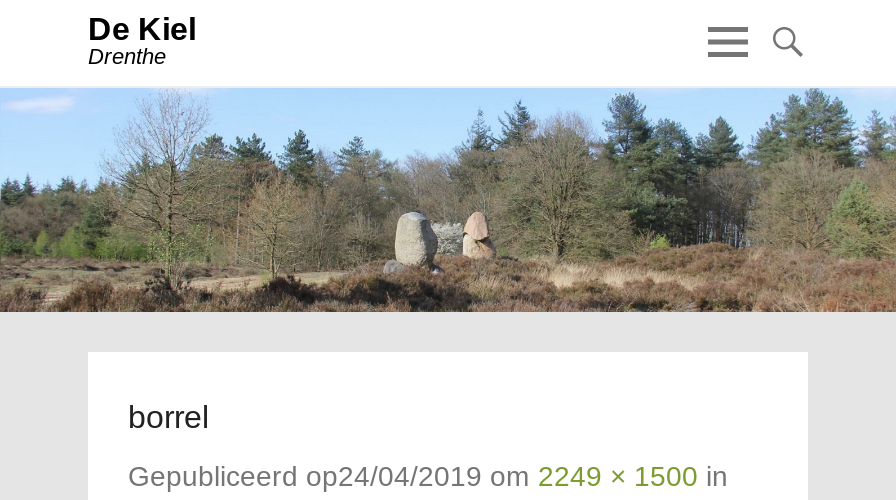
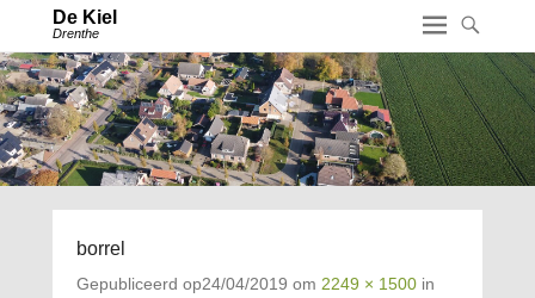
- [image]
+ [image]
